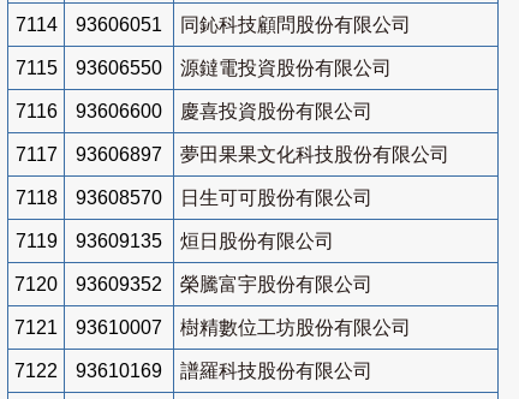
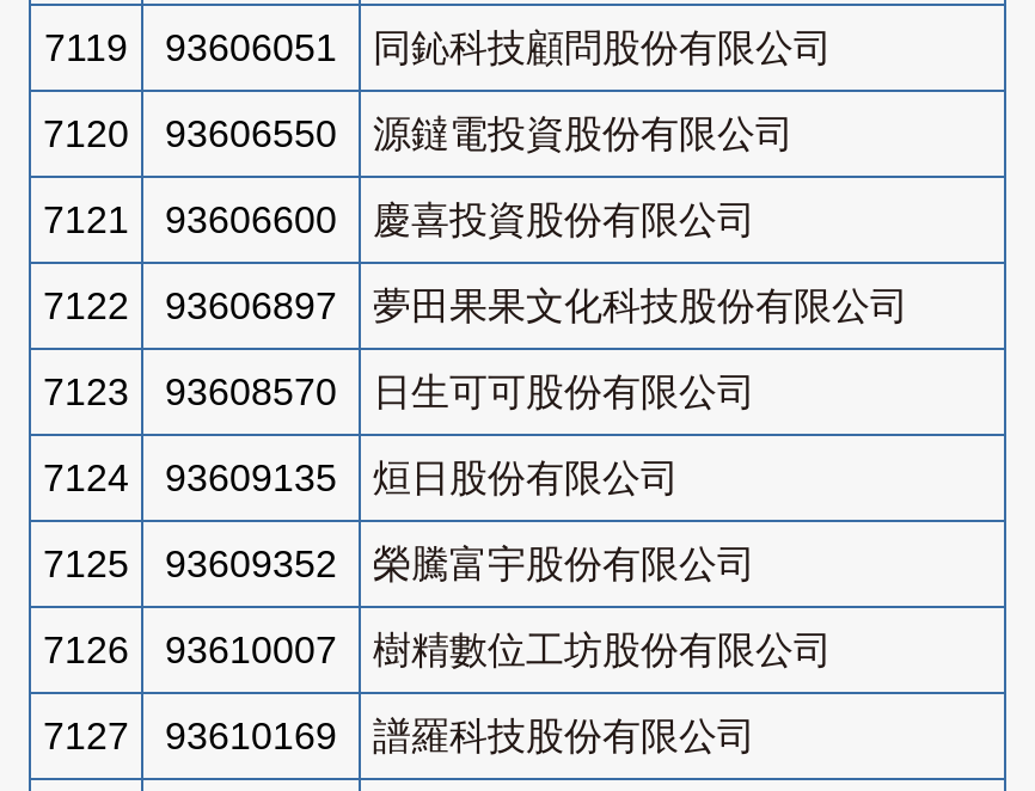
- 7114 93606051 同鈊科技顧問股份有限公司
+ 7119 93606051 同鈊科技顧問股份有限公司

- 7115 93606550 源鐽電投資股份有限公司
+ 7120 93606550 源鐽電投資股份有限公司

- 7116 93606600 慶喜投資股份有限公司
+ 7121 93606600 慶喜投資股份有限公司

- 7117 93606897 夢田果果文化科技股份有限公司
+ 7122 93606897 夢田果果文化科技股份有限公司

- 7118 93608570 日生可可股份有限公司
+ 7123 93608570 日生可可股份有限公司

- 7119 93609135 烜日股份有限公司
+ 7124 93609135 烜日股份有限公司

- 7120 93609352 榮騰富宇股份有限公司
+ 7125 93609352 榮騰富宇股份有限公司

- 7121 93610007 樹精數位工坊股份有限公司
+ 7126 93610007 樹精數位工坊股份有限公司

- 7122 93610169 譜羅科技股份有限公司
+ 7127 93610169 譜羅科技股份有限公司
